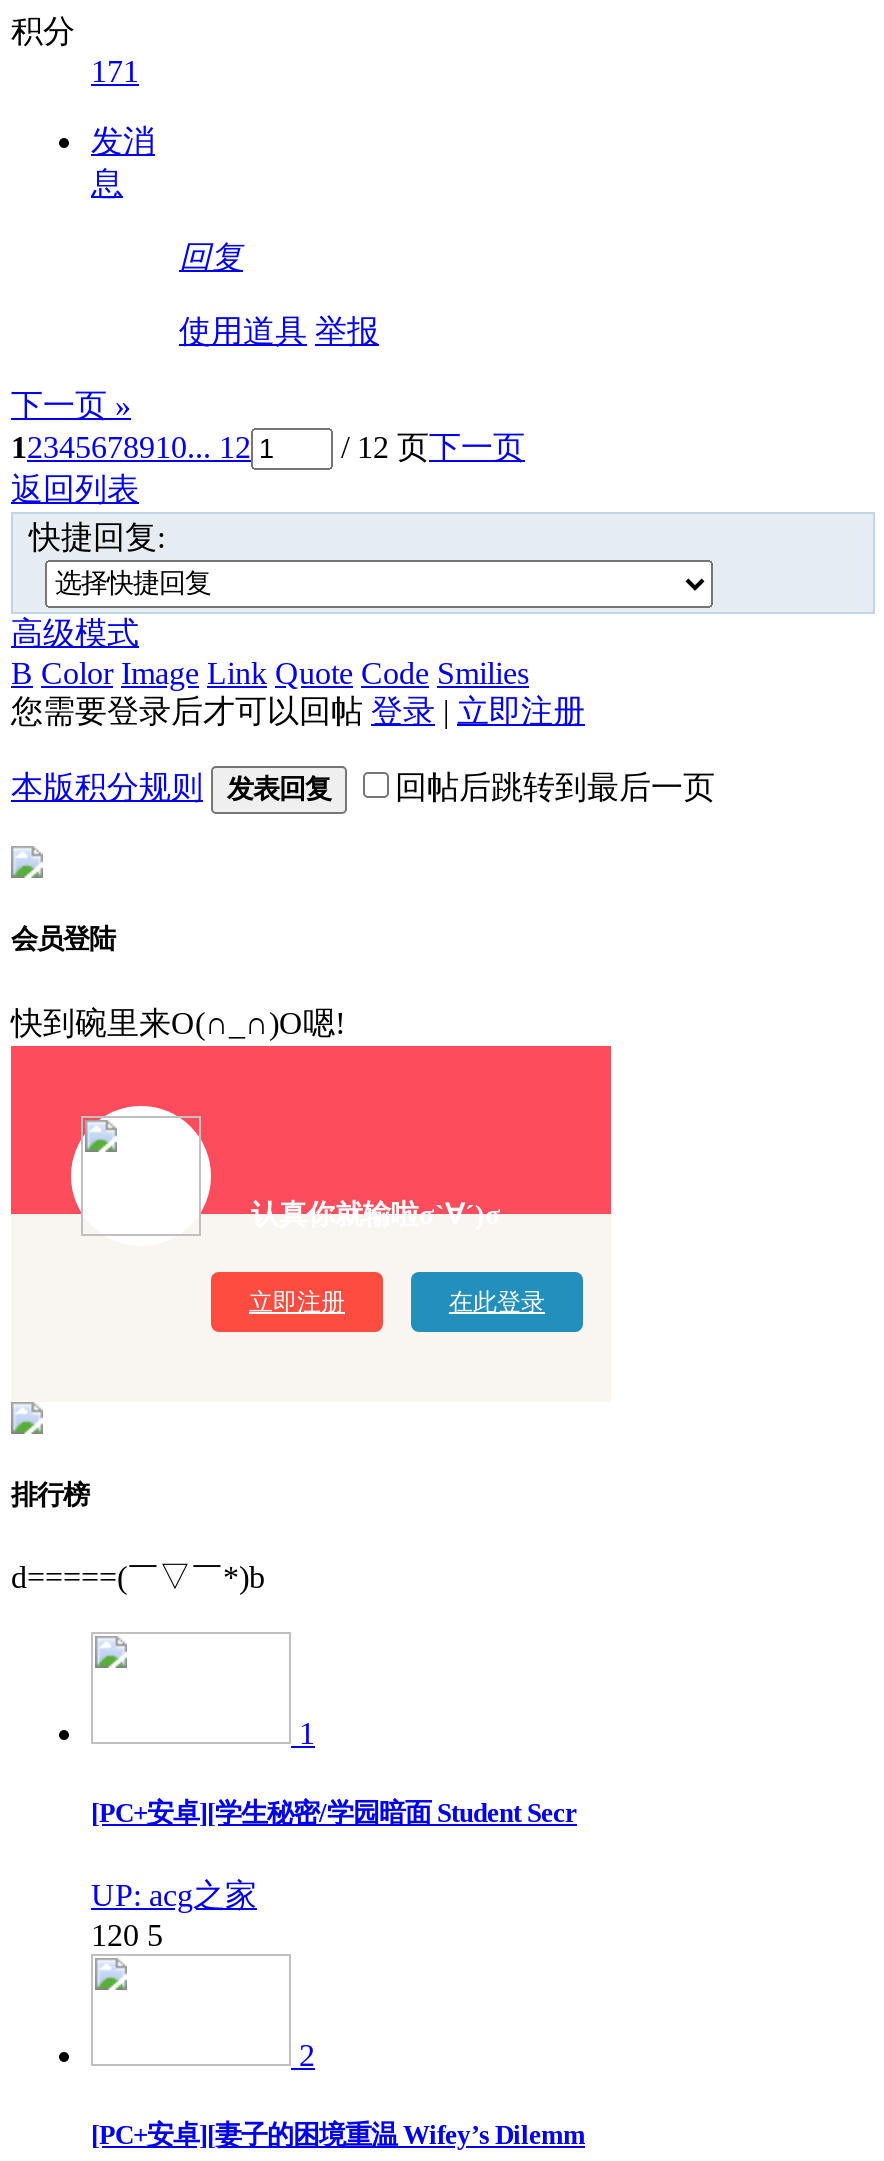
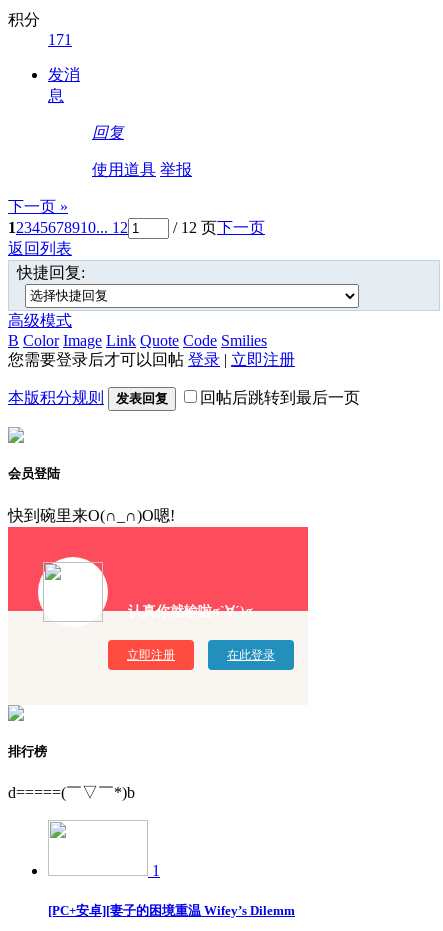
- [PC+安卓][学生秘密/学园暗面 Student Secr
- UP: acg之家
- 120 5

- 2
